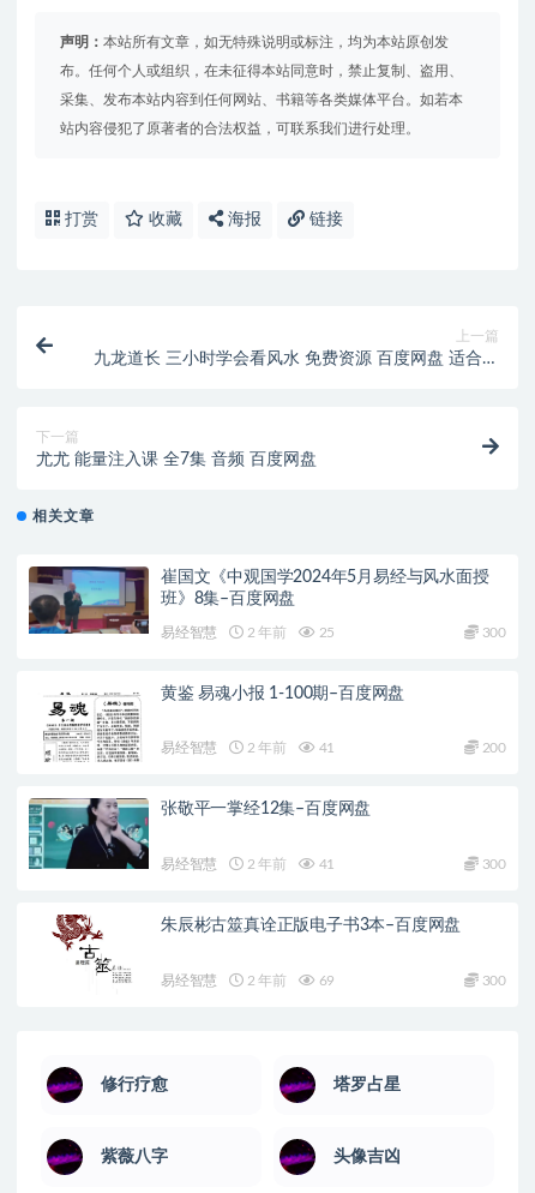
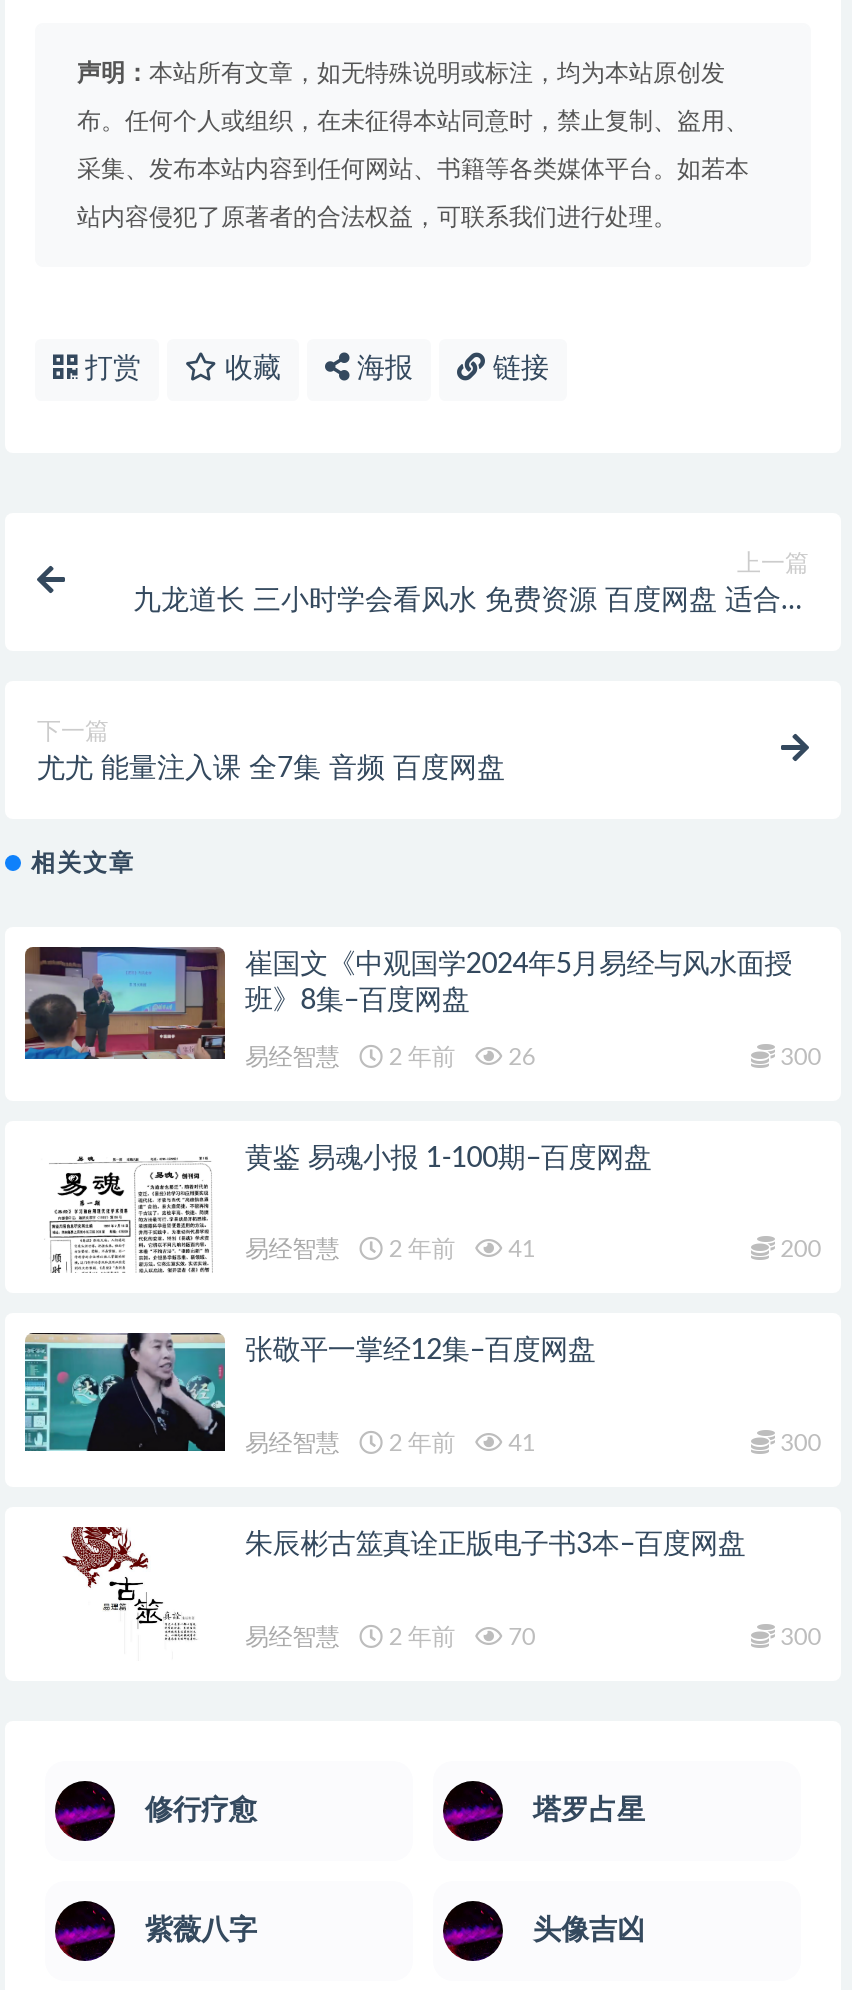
- 易经智慧 2 年前 25
+ 易经智慧 2 年前 26

- 易经智慧 2 年前 69
+ 易经智慧 2 年前 70
